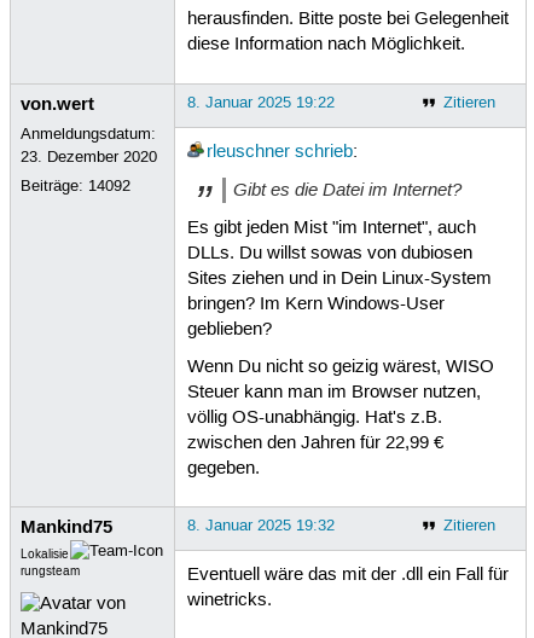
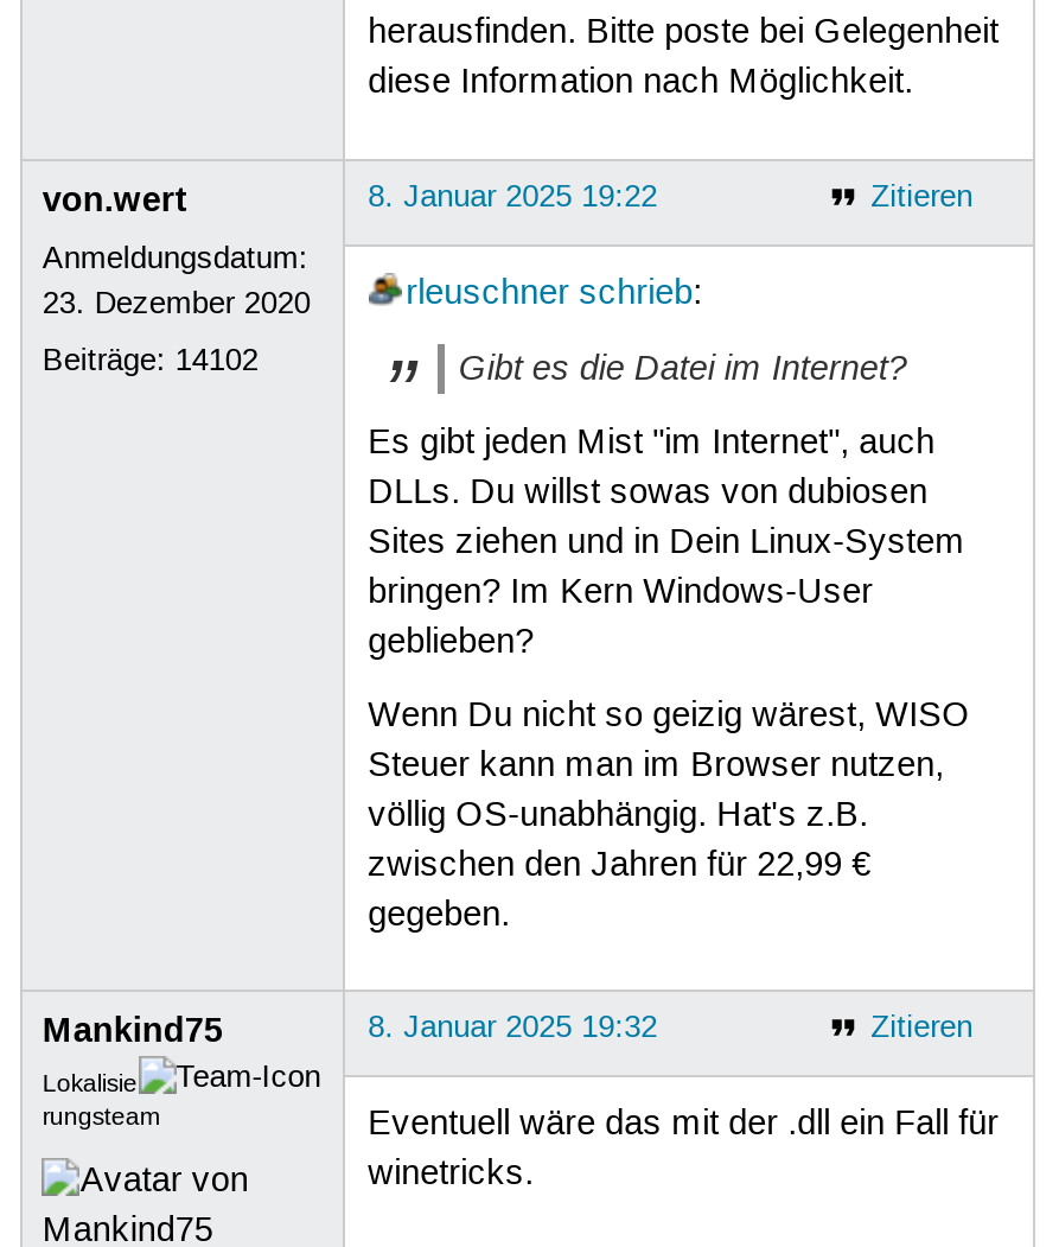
- Beiträge: 14092
+ Beiträge: 14102
